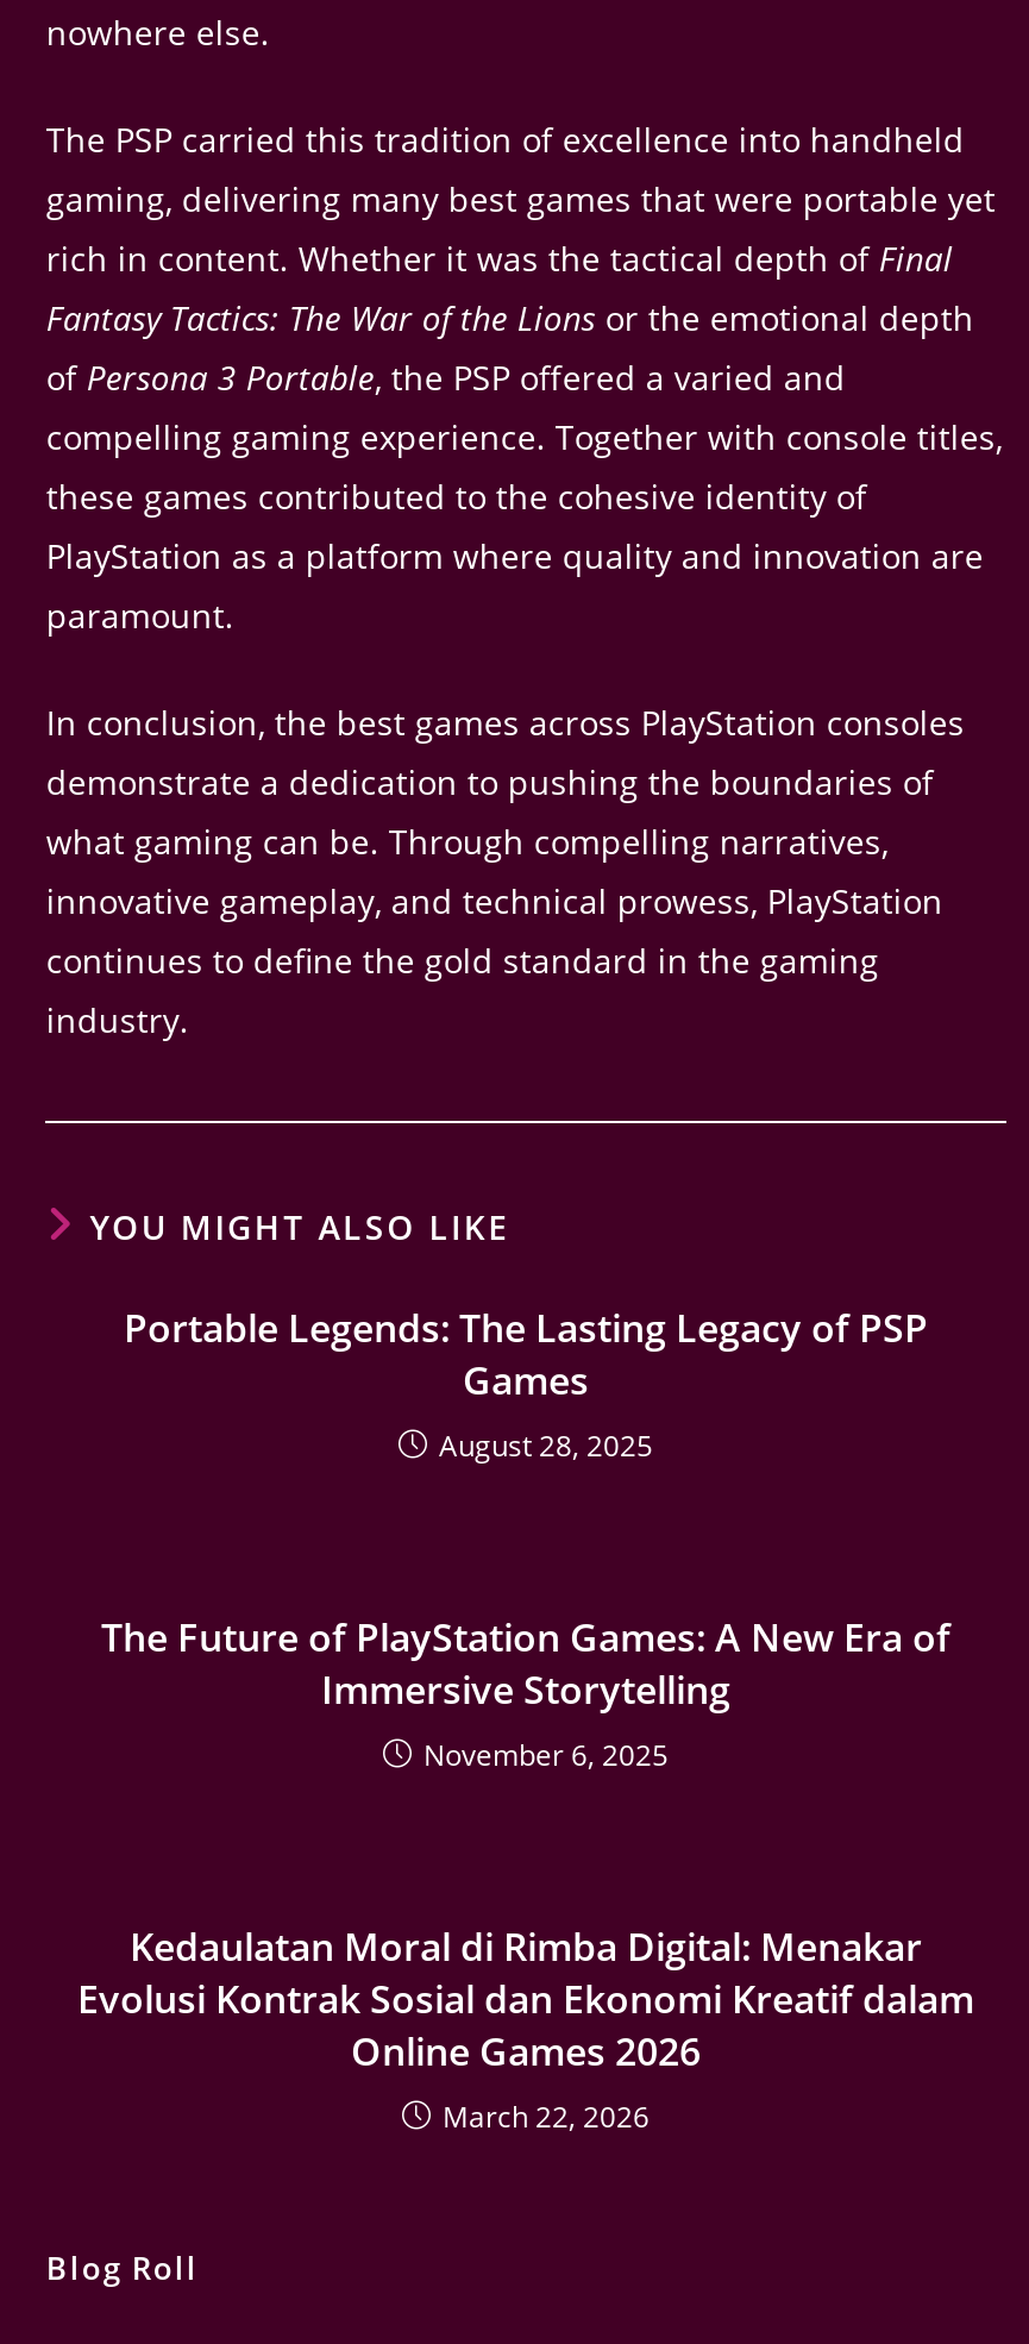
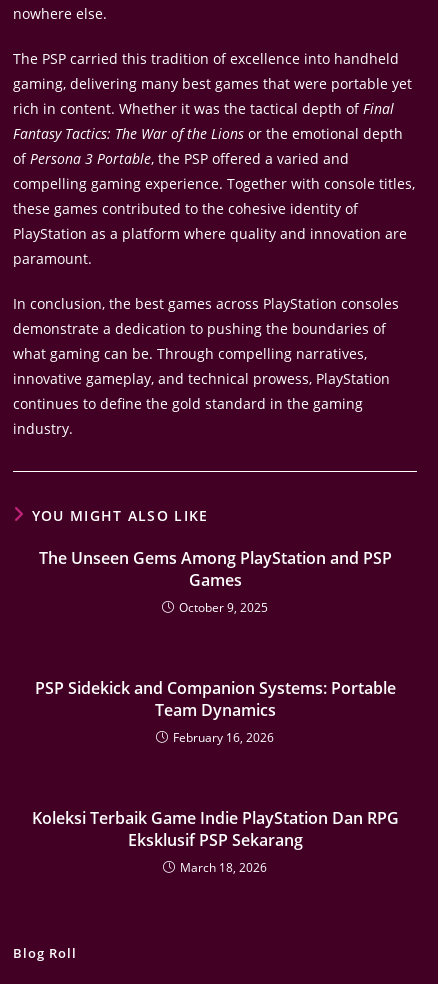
- Portable Legends: The Lasting Legacy of PSP
+ The Unseen Gems Among PlayStation and PSP

- August 28, 2025
+ October 9, 2025

- The Future of PlayStation Games: A New Era of
- Immersive Storytelling
- November 6, 2025
+ PSP Sidekick and Companion Systems: Portable
+ Team Dynamics
+ February 16, 2026

- Kedaulatan Moral di Rimba Digital: Menakar
- Evolusi Kontrak Sosial dan Ekonomi Kreatif dalam
- Online Games 2026
- March 22, 2026
+ Koleksi Terbaik Game Indie PlayStation Dan RPG
+ Eksklusif PSP Sekarang
+ March 18, 2026
